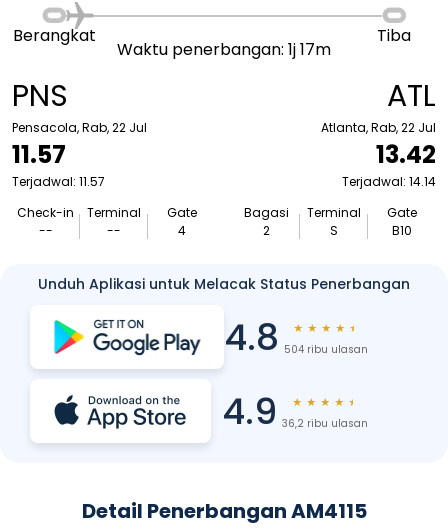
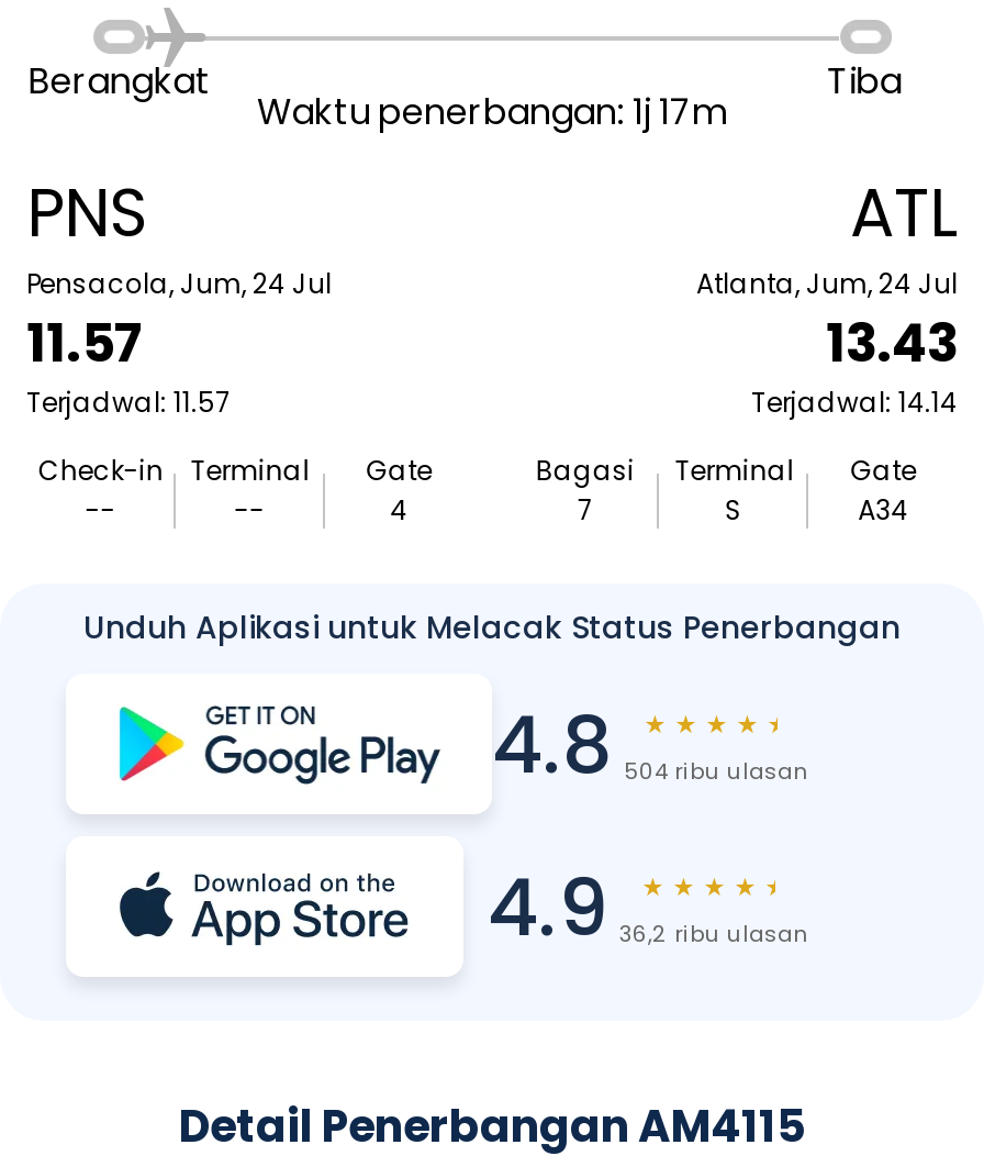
- Pensacola, Rab, 22 Jul
+ Pensacola, Jum, 24 Jul

- Atlanta, Rab, 22 Jul
+ Atlanta, Jum, 24 Jul

- 13.42
+ 13.43

- 2
+ 7

- B10
+ A34
